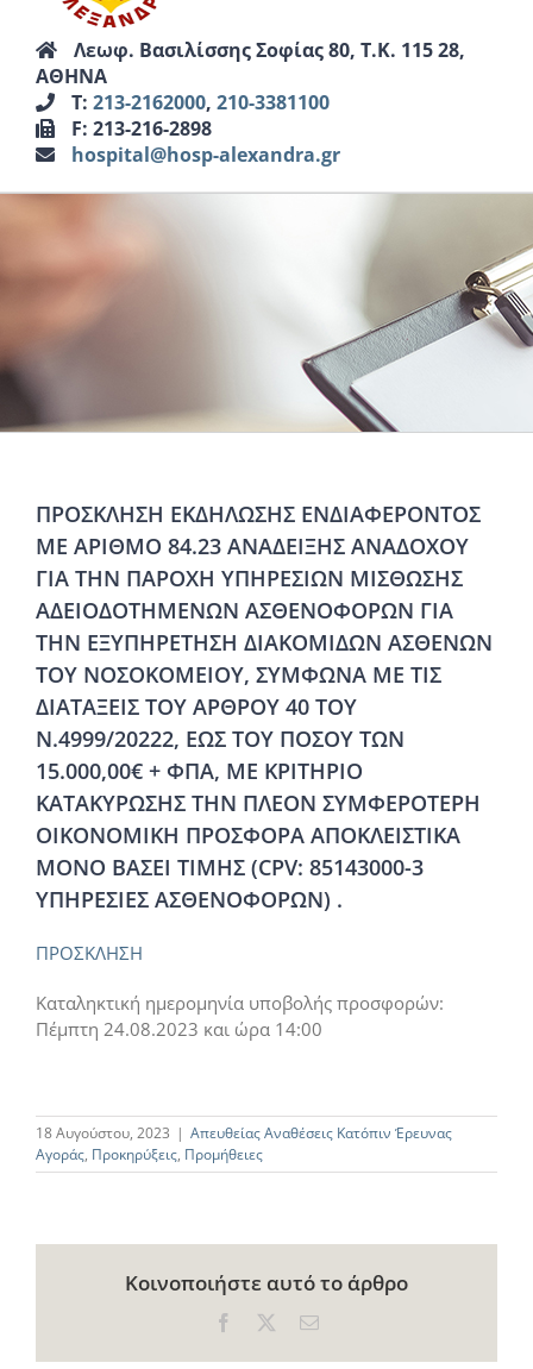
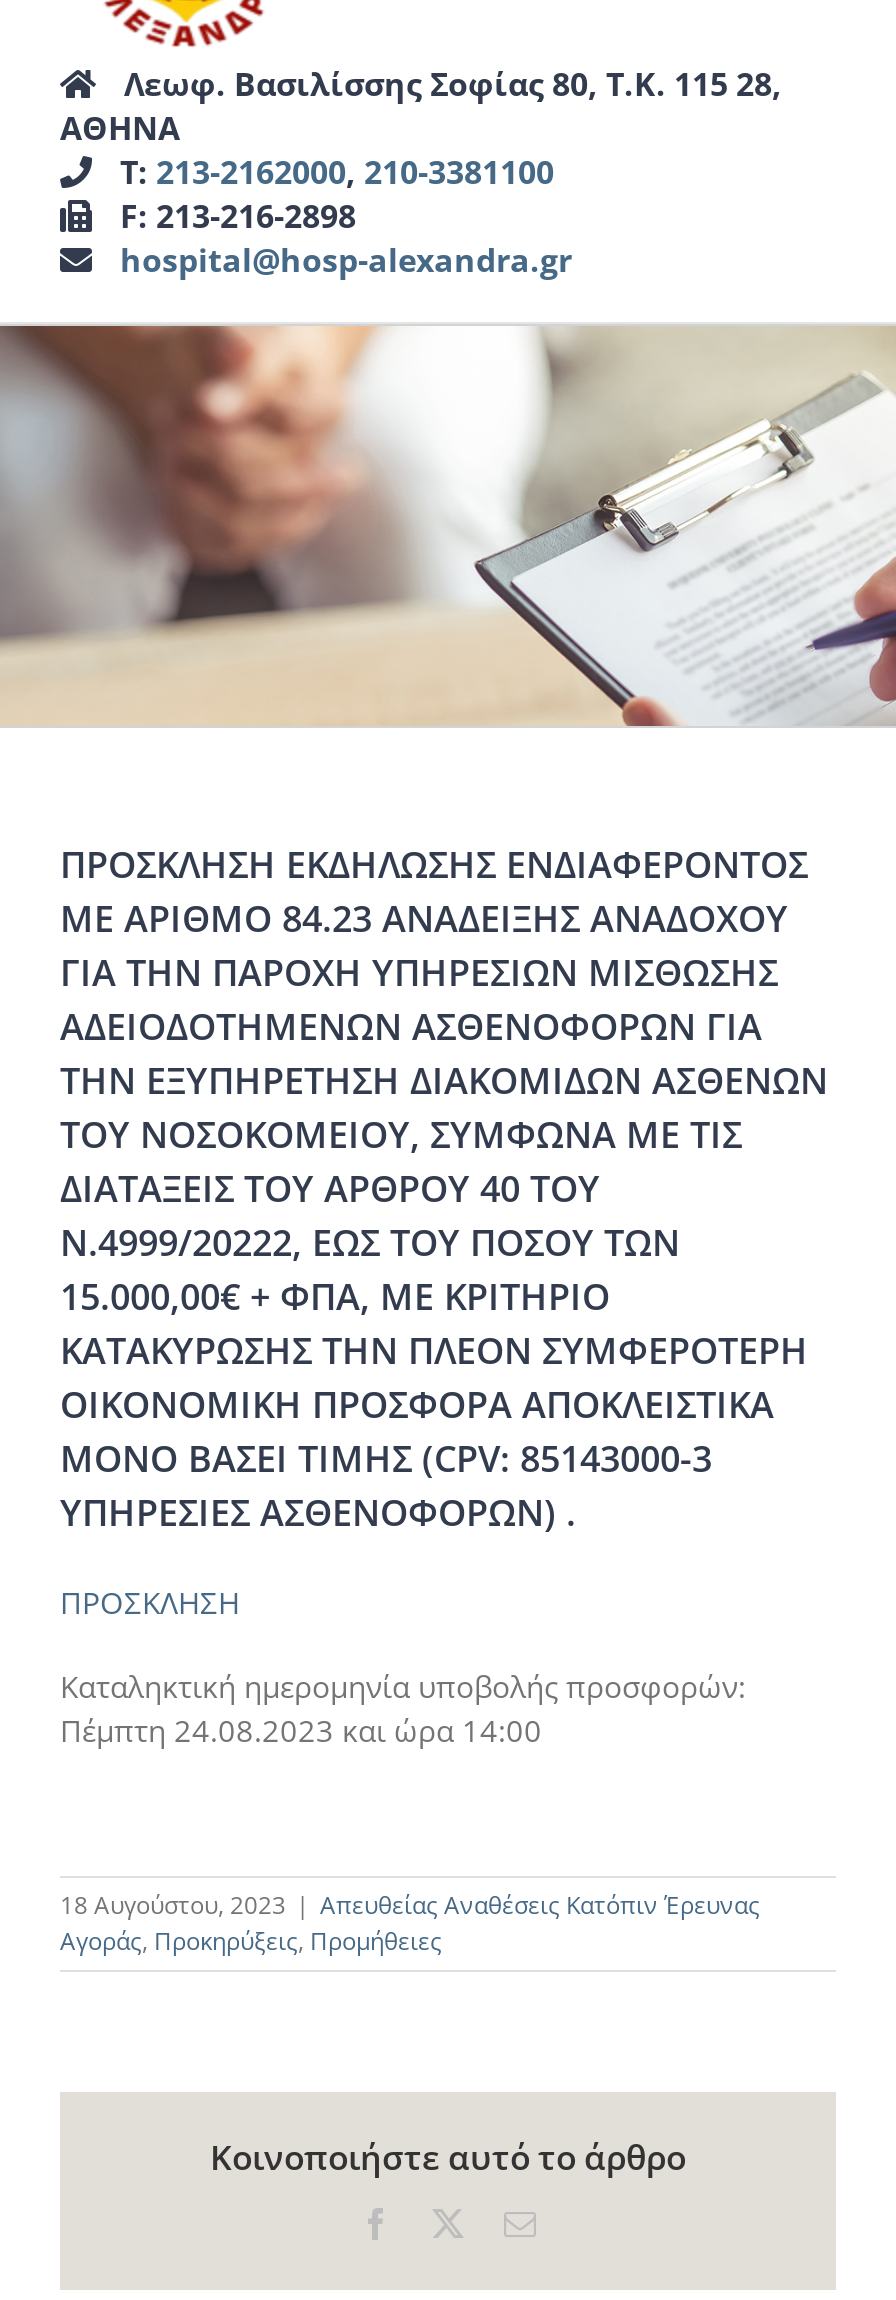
- [image]
+ [image]
